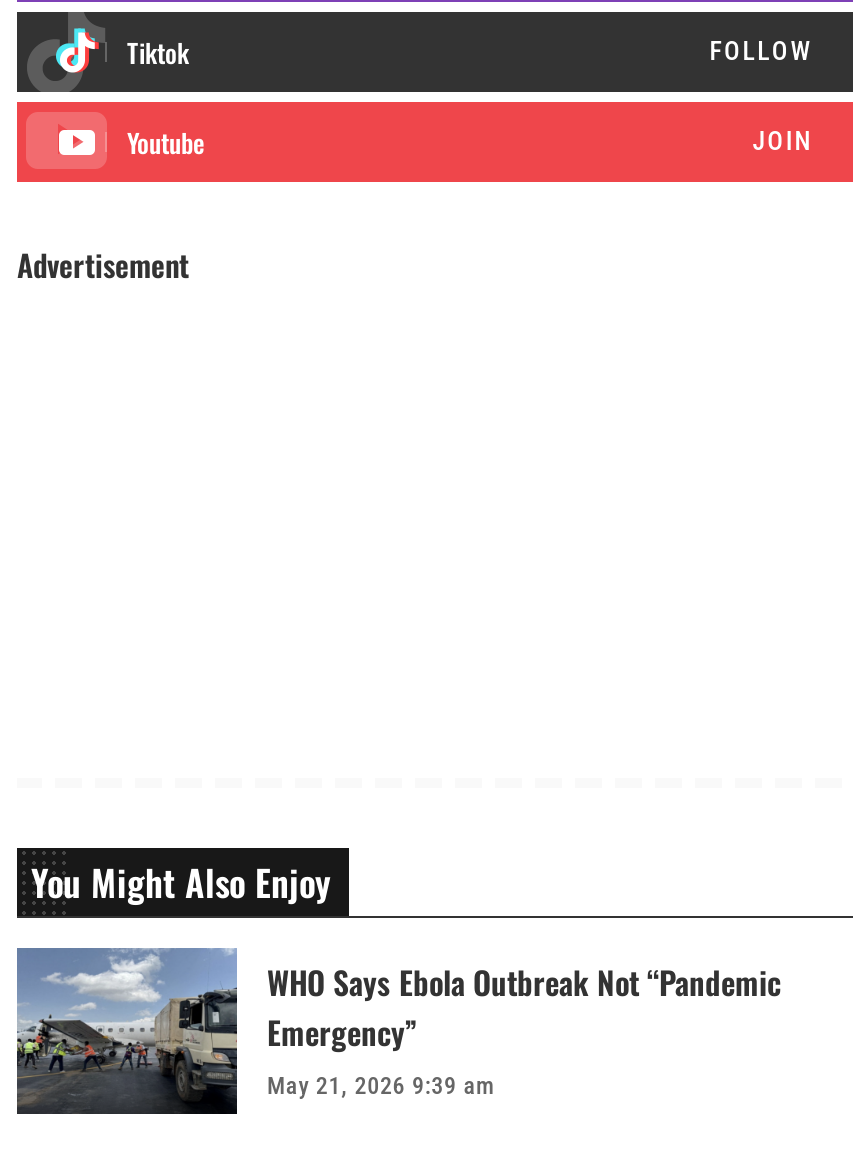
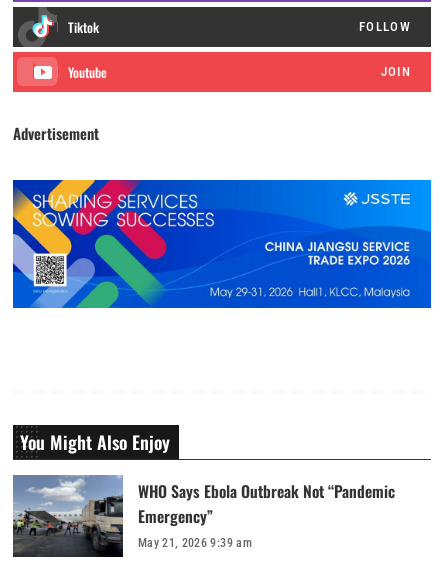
+ [image]
